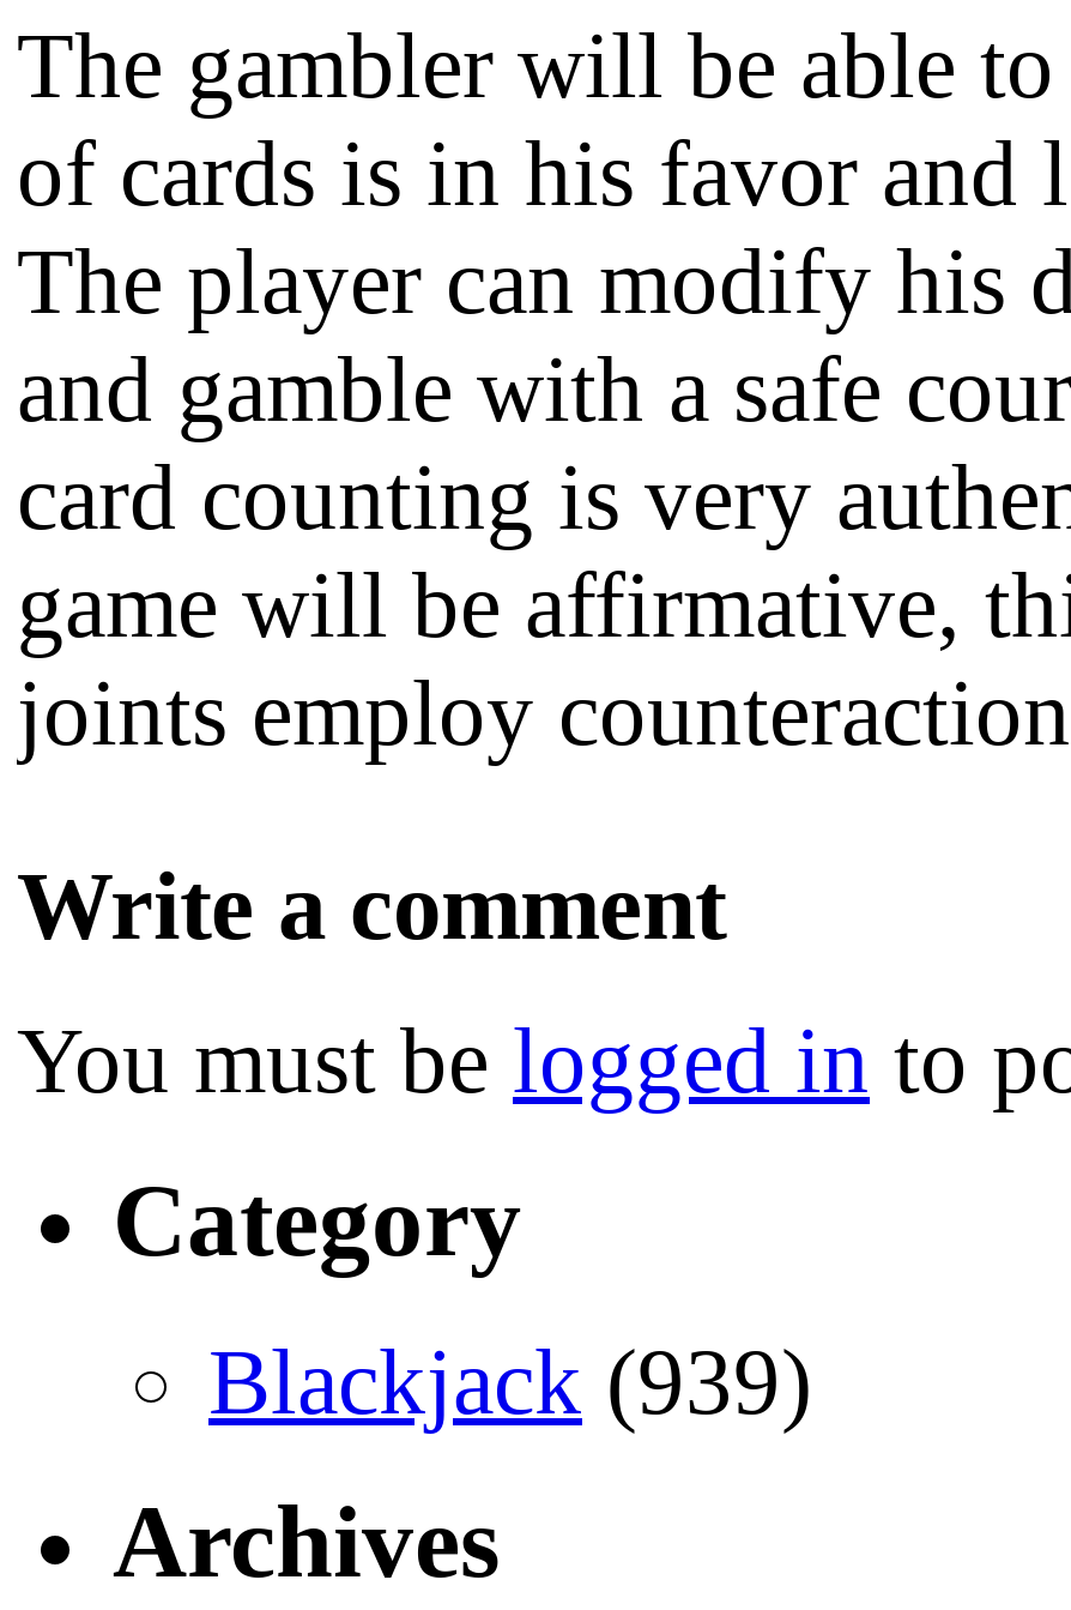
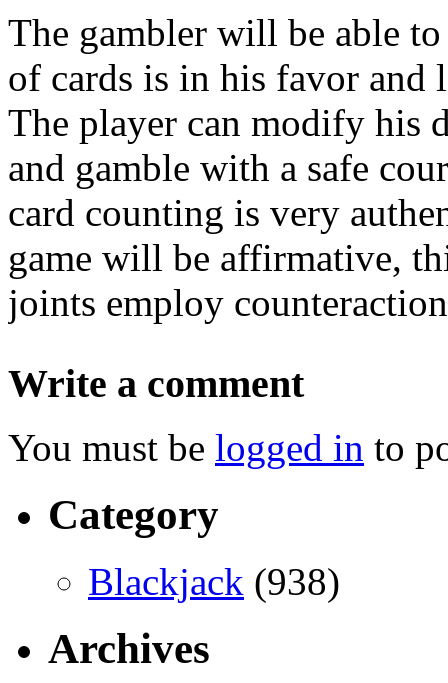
- Blackjack (939)
+ Blackjack (938)
